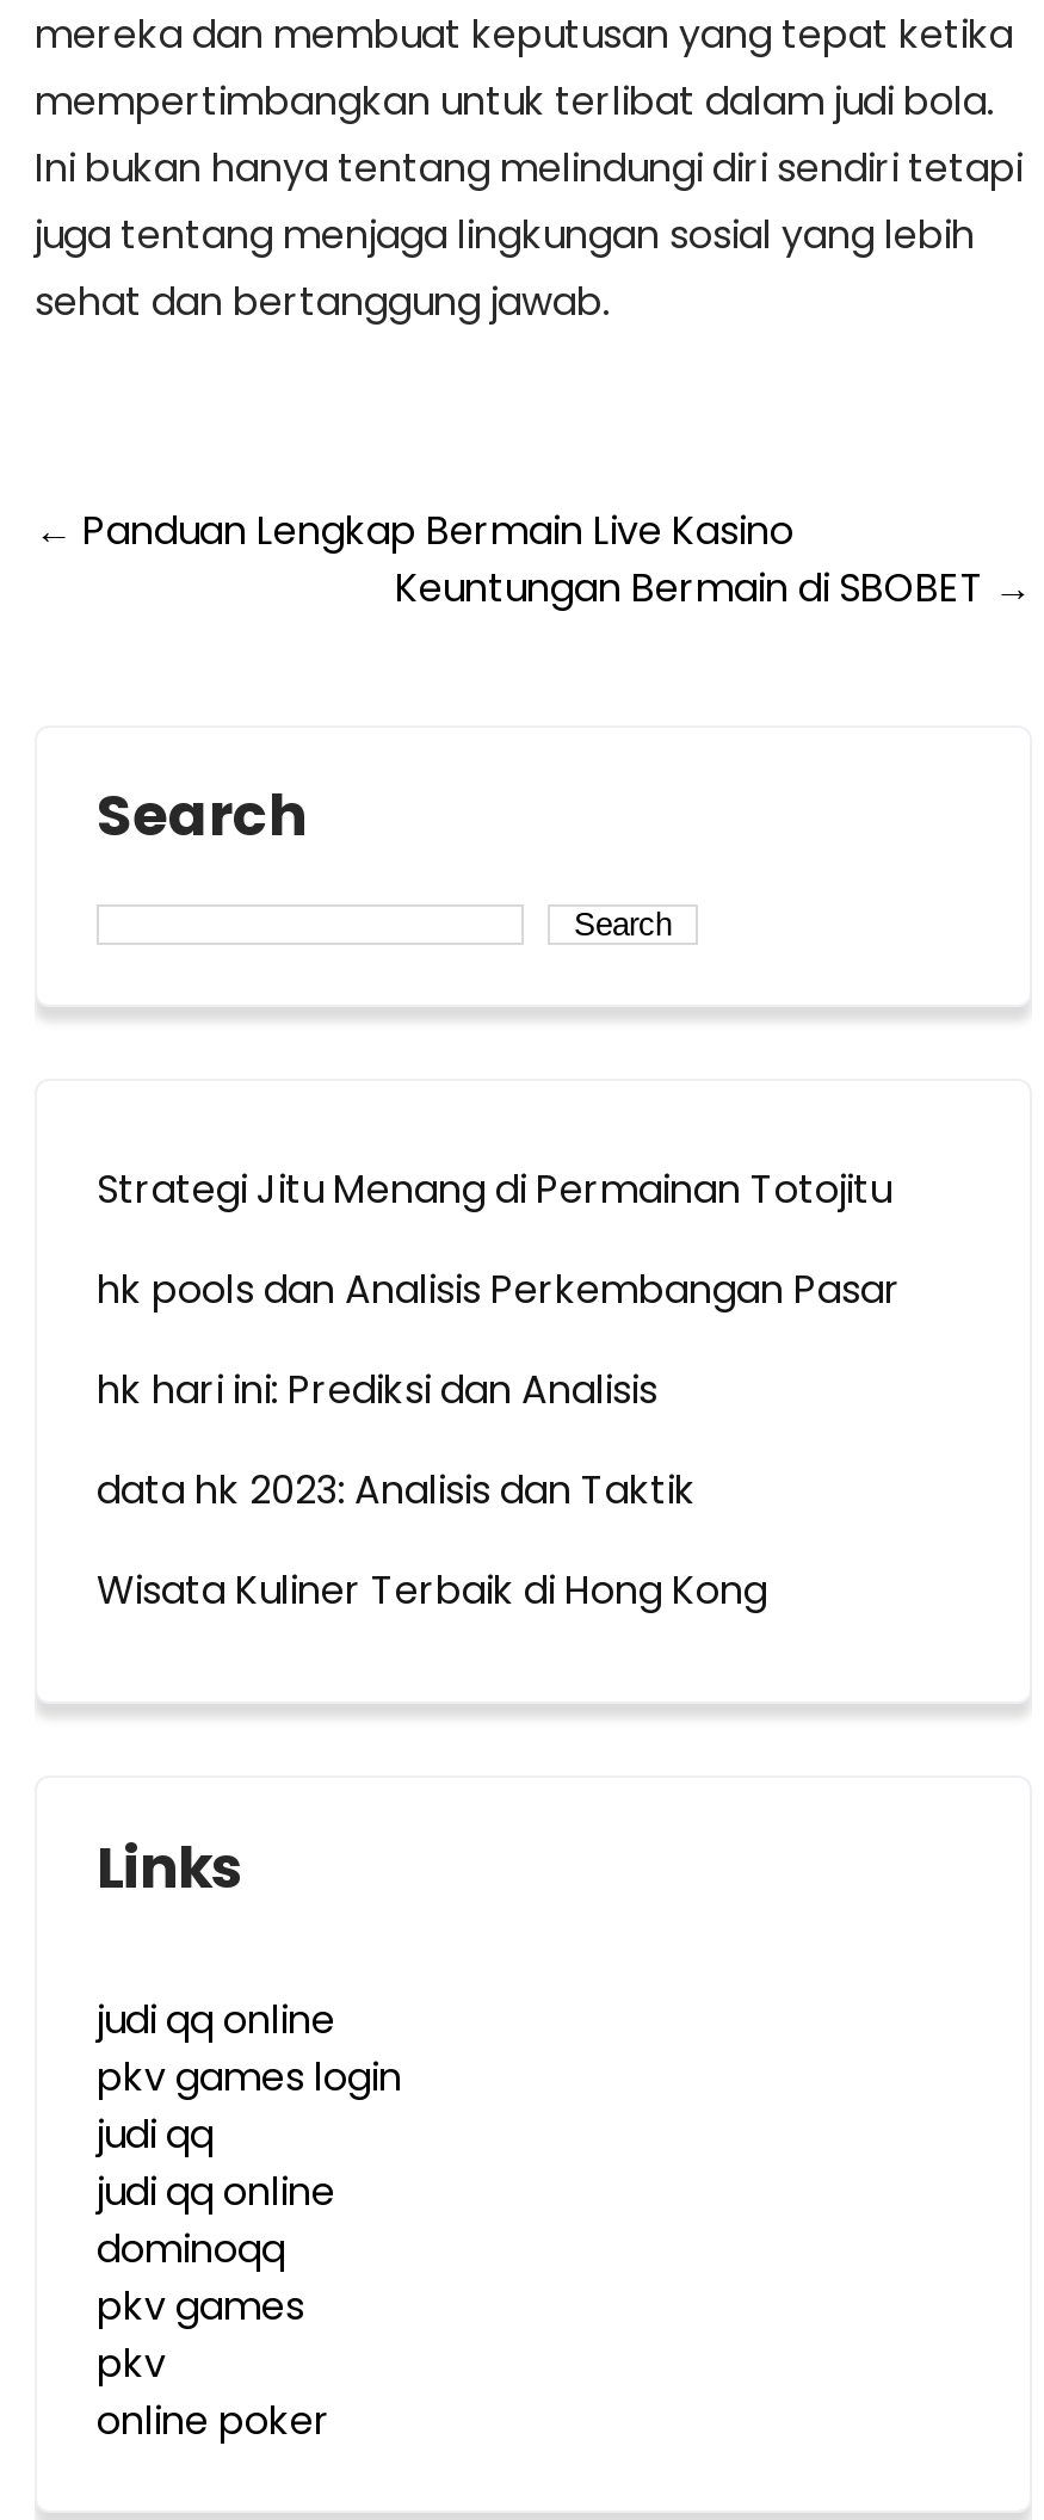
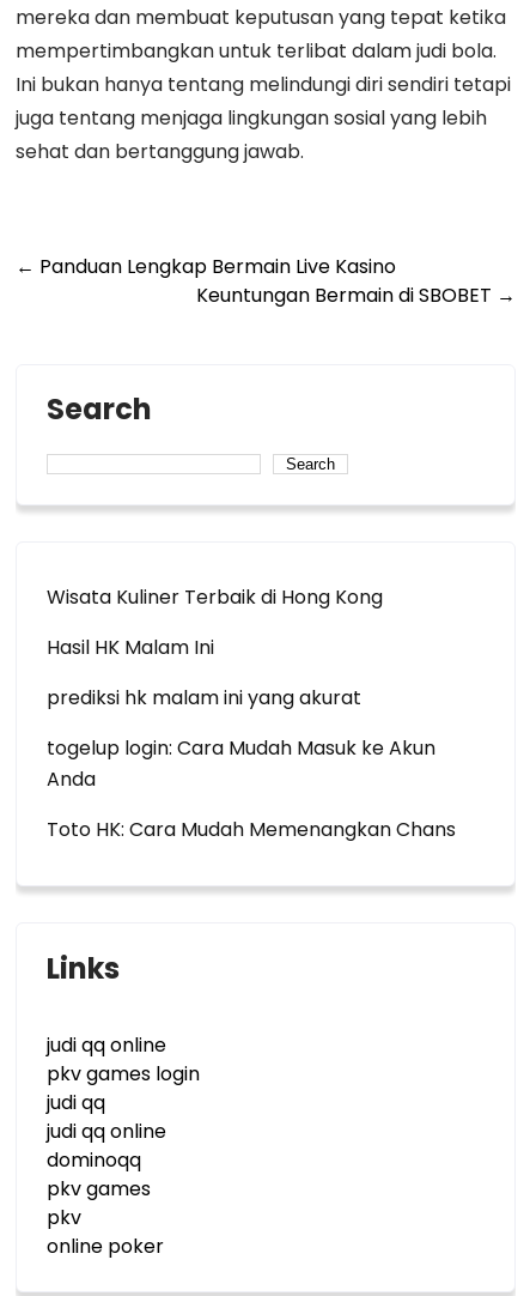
- Strategi Jitu Menang di Permainan Totojitu
- hk pools dan Analisis Perkembangan Pasar
- hk hari ini: Prediksi dan Analisis
- data hk 2023: Analisis dan Taktik

moved up: Wisata Kuliner Terbaik di Hong Kong

+ Hasil HK Malam Ini
+ prediksi hk malam ini yang akurat
+ togelup login: Cara Mudah Masuk ke Akun
+ Anda
+ Toto HK: Cara Mudah Memenangkan Chans
